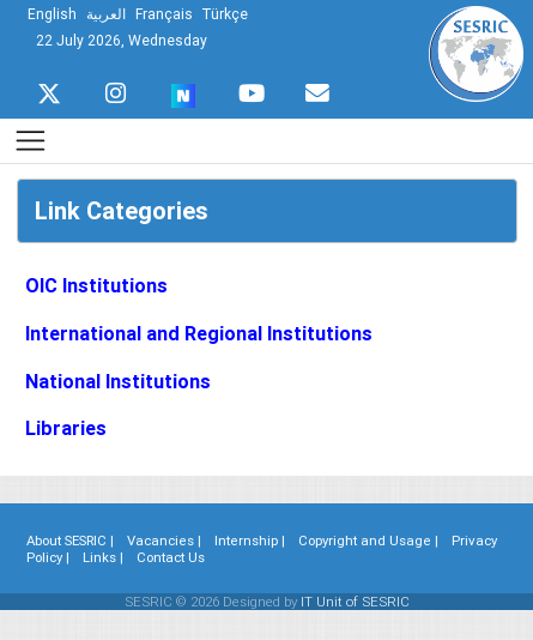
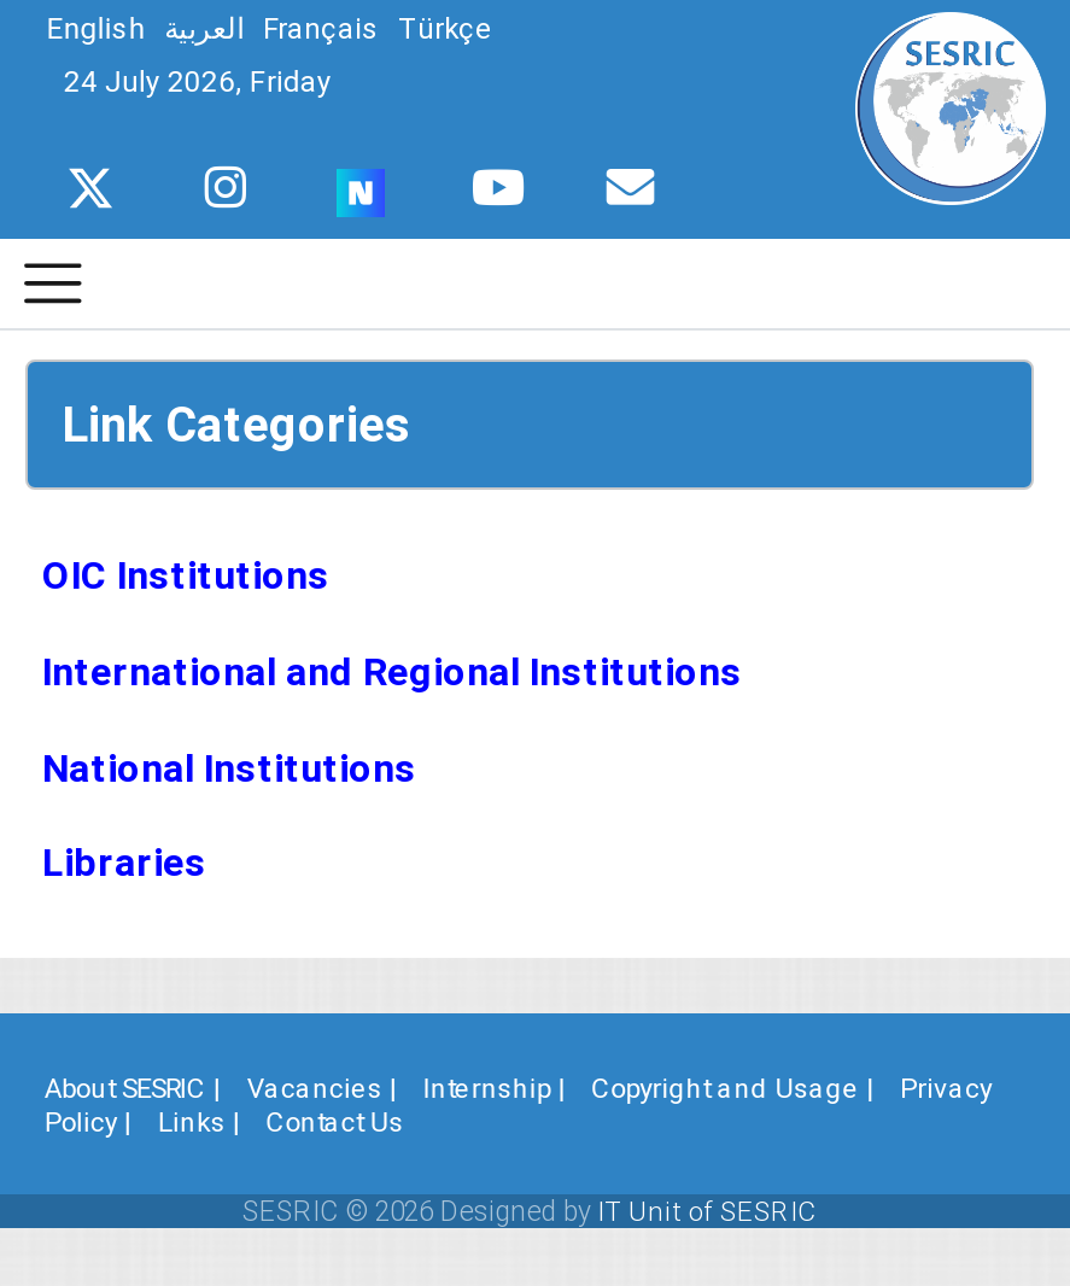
- 22 July 2026, Wednesday
+ 24 July 2026, Friday
